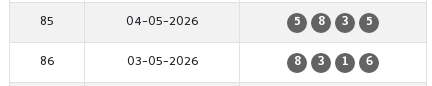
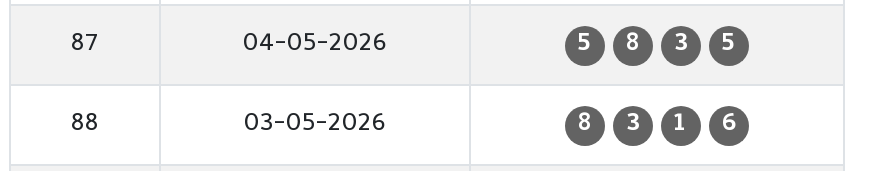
- 85
+ 87

- 86
+ 88
